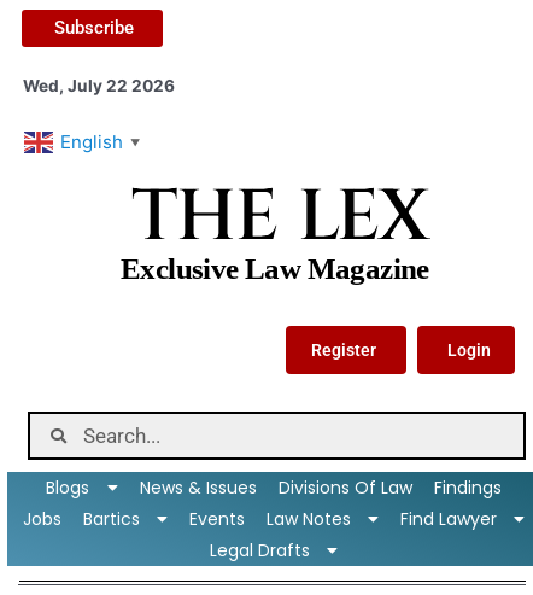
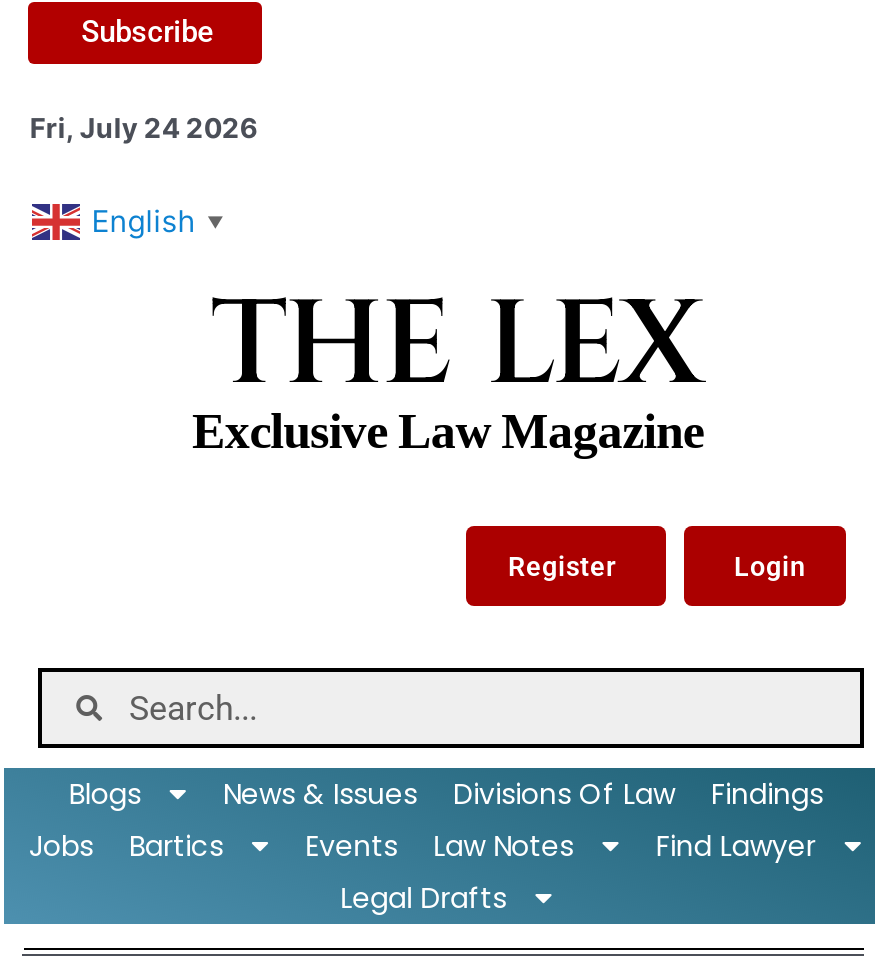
- Wed, July 22 2026
+ Fri, July 24 2026
